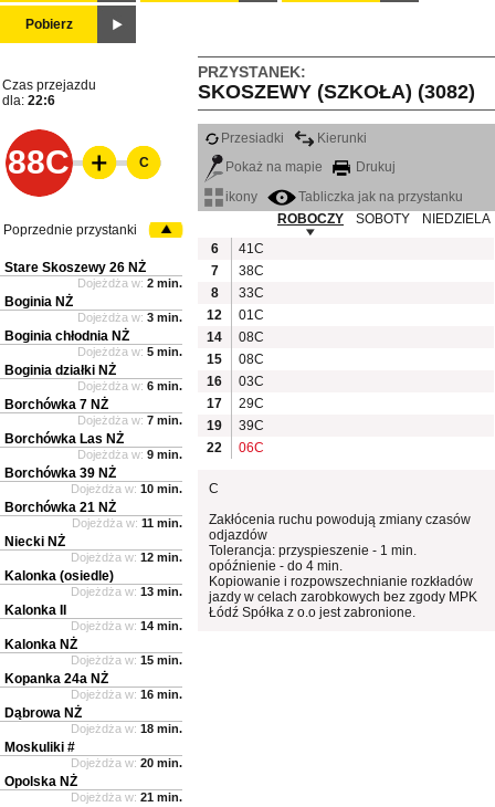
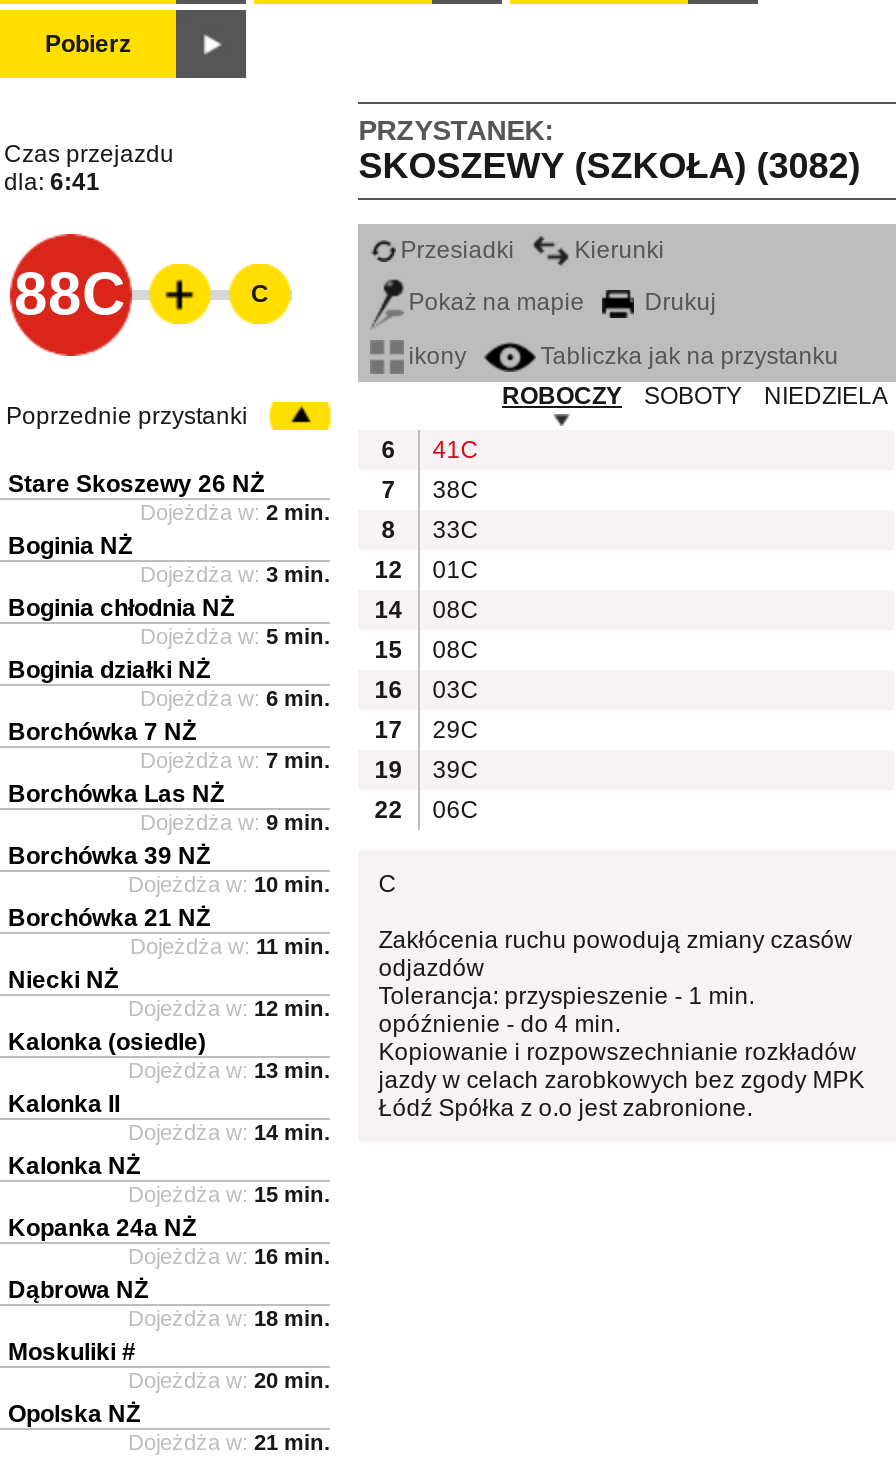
- dla: 22:6
+ dla: 6:41
